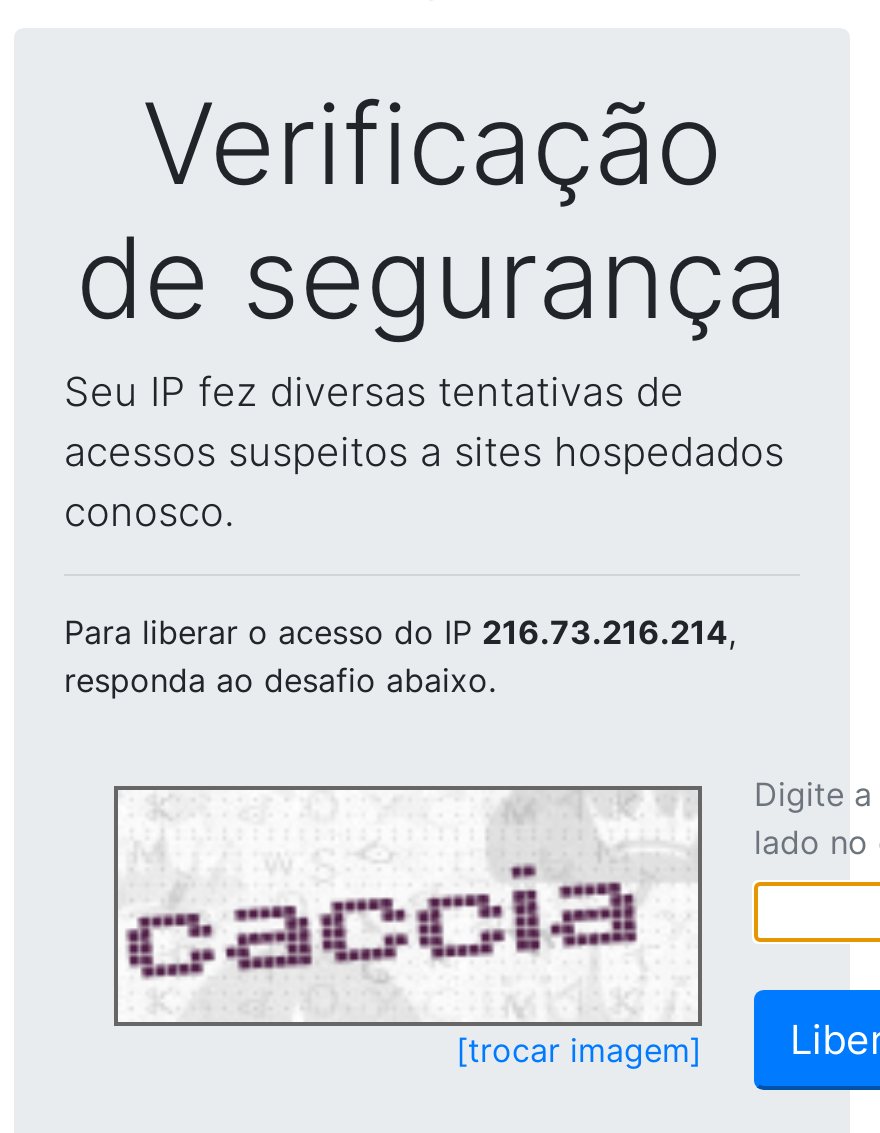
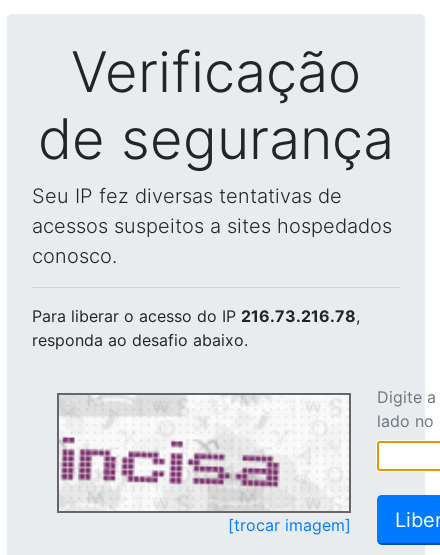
- Para liberar o acesso do IP 216.73.216.214,
+ Para liberar o acesso do IP 216.73.216.78,

- [image]
+ [image]
